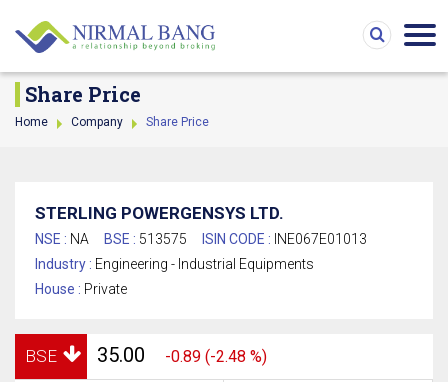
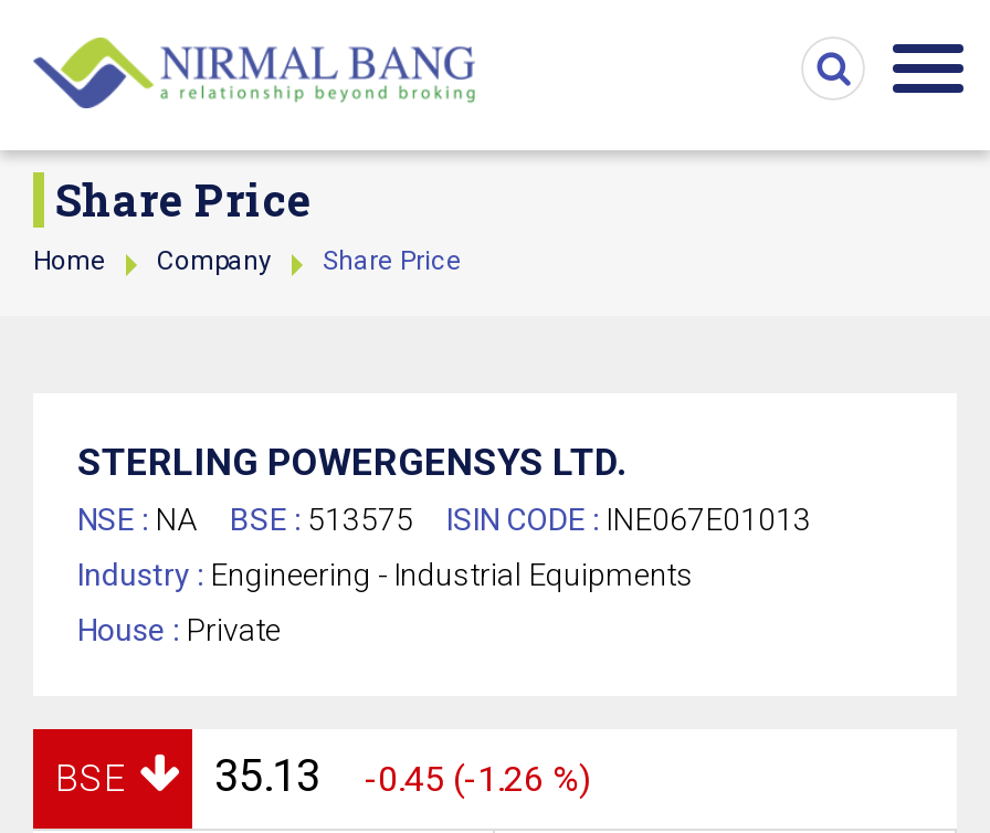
- 35.00
+ 35.13

- -0.89 (-2.48 %)
+ -0.45 (-1.26 %)
